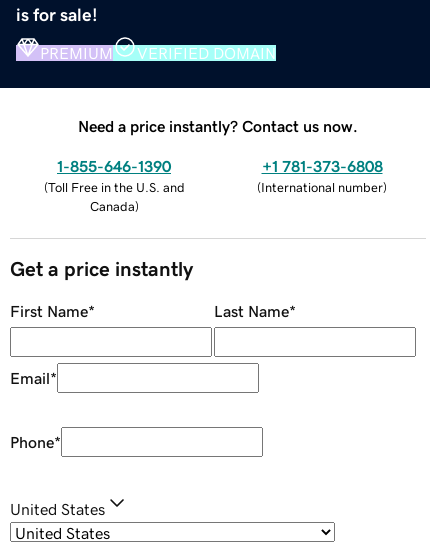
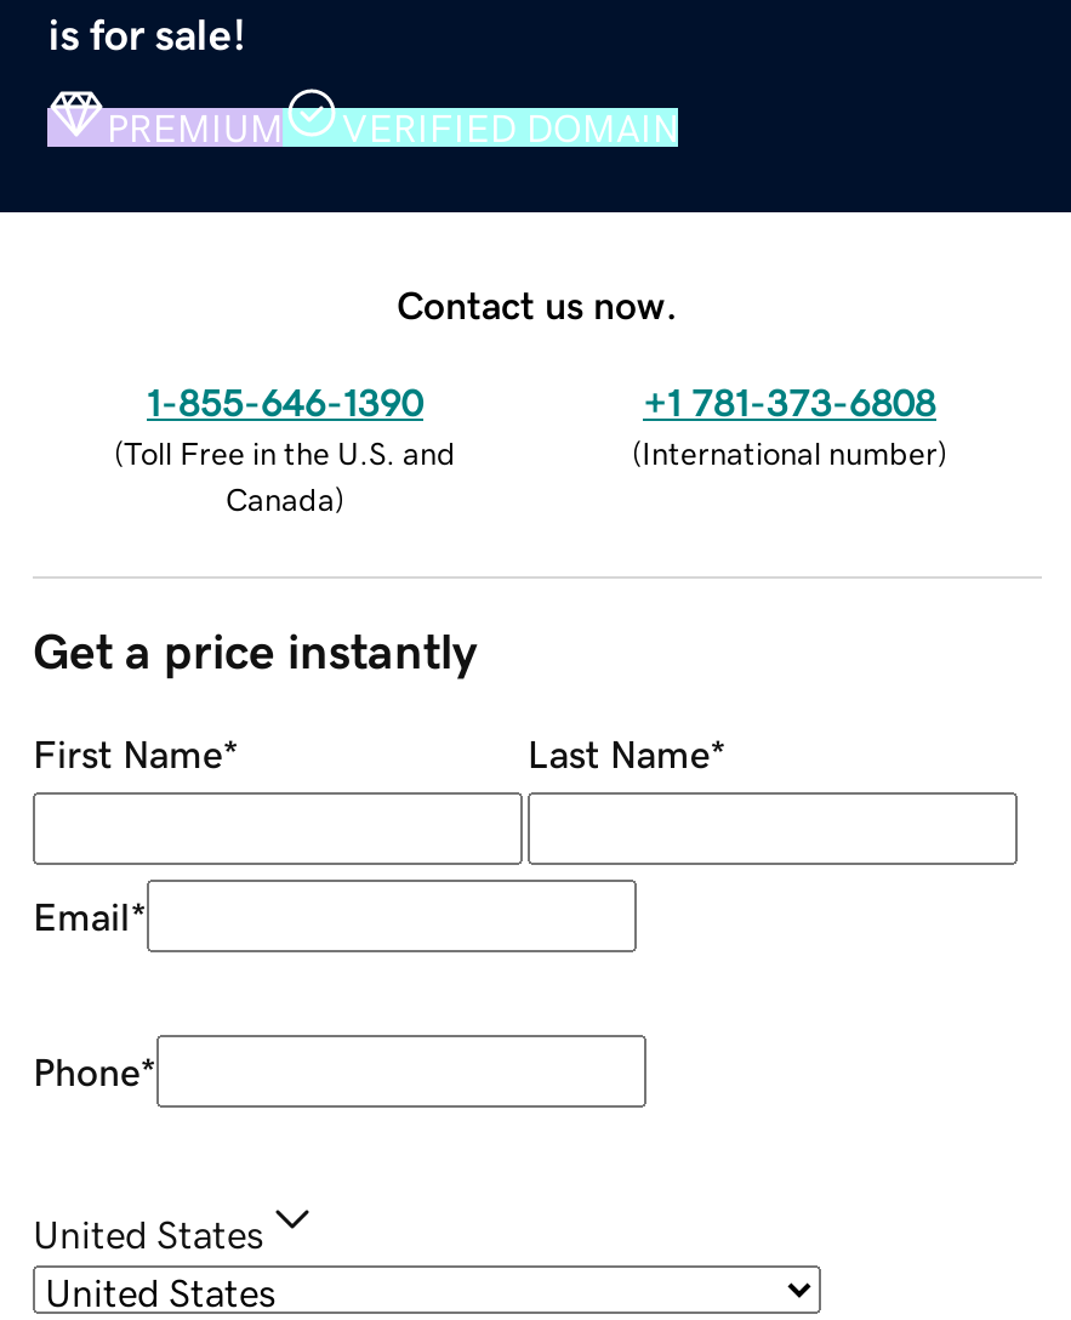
- Need a price instantly? Contact us now.
+ Contact us now.
